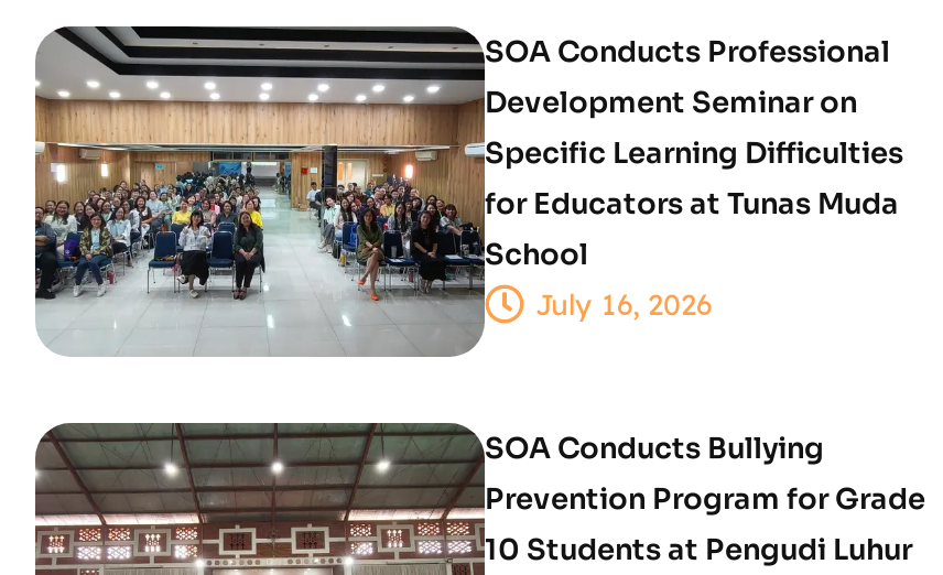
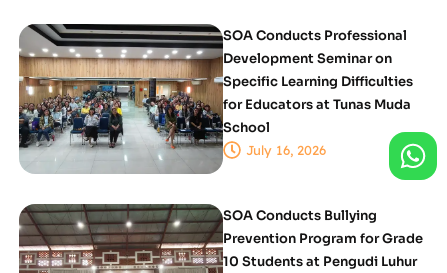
+ [image]
